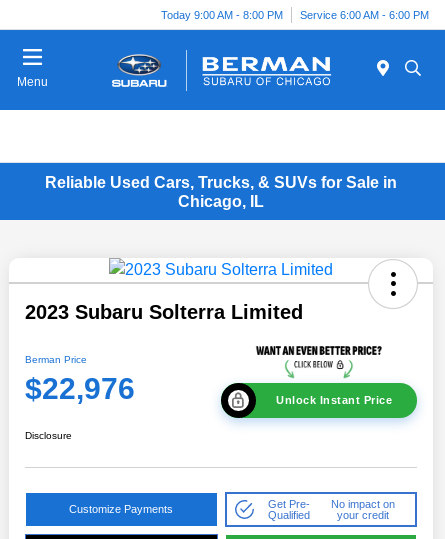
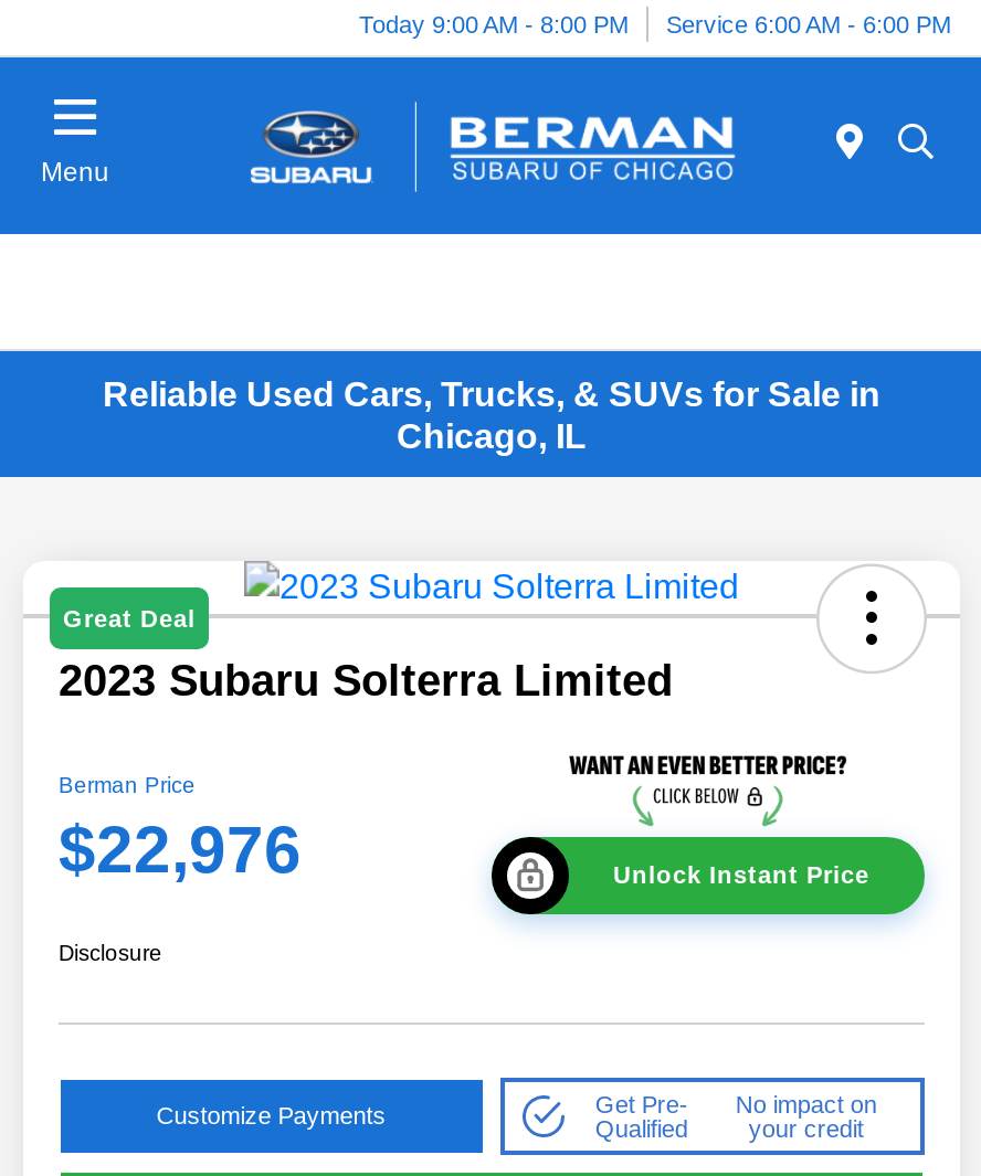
+ Great Deal
